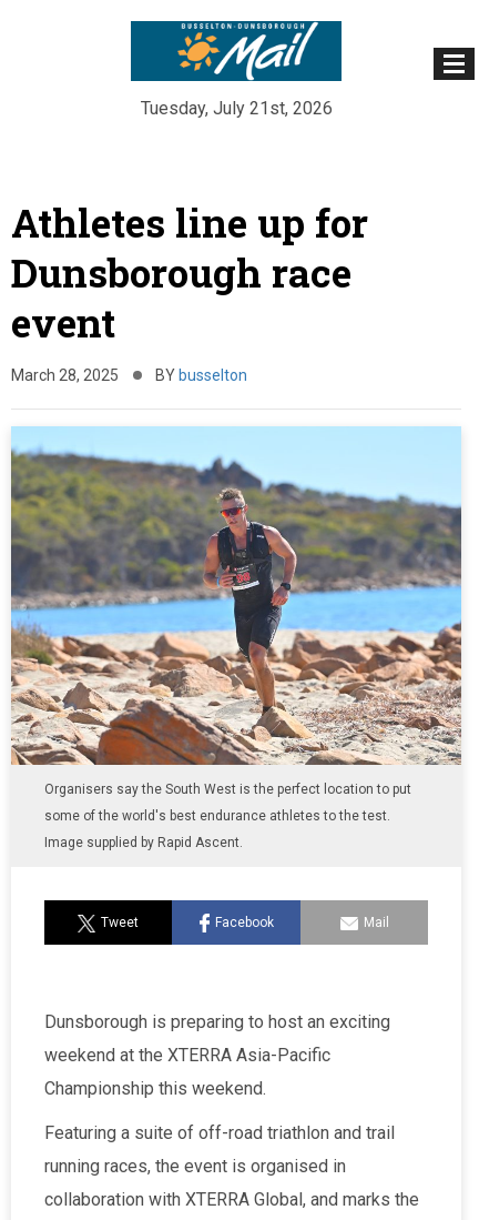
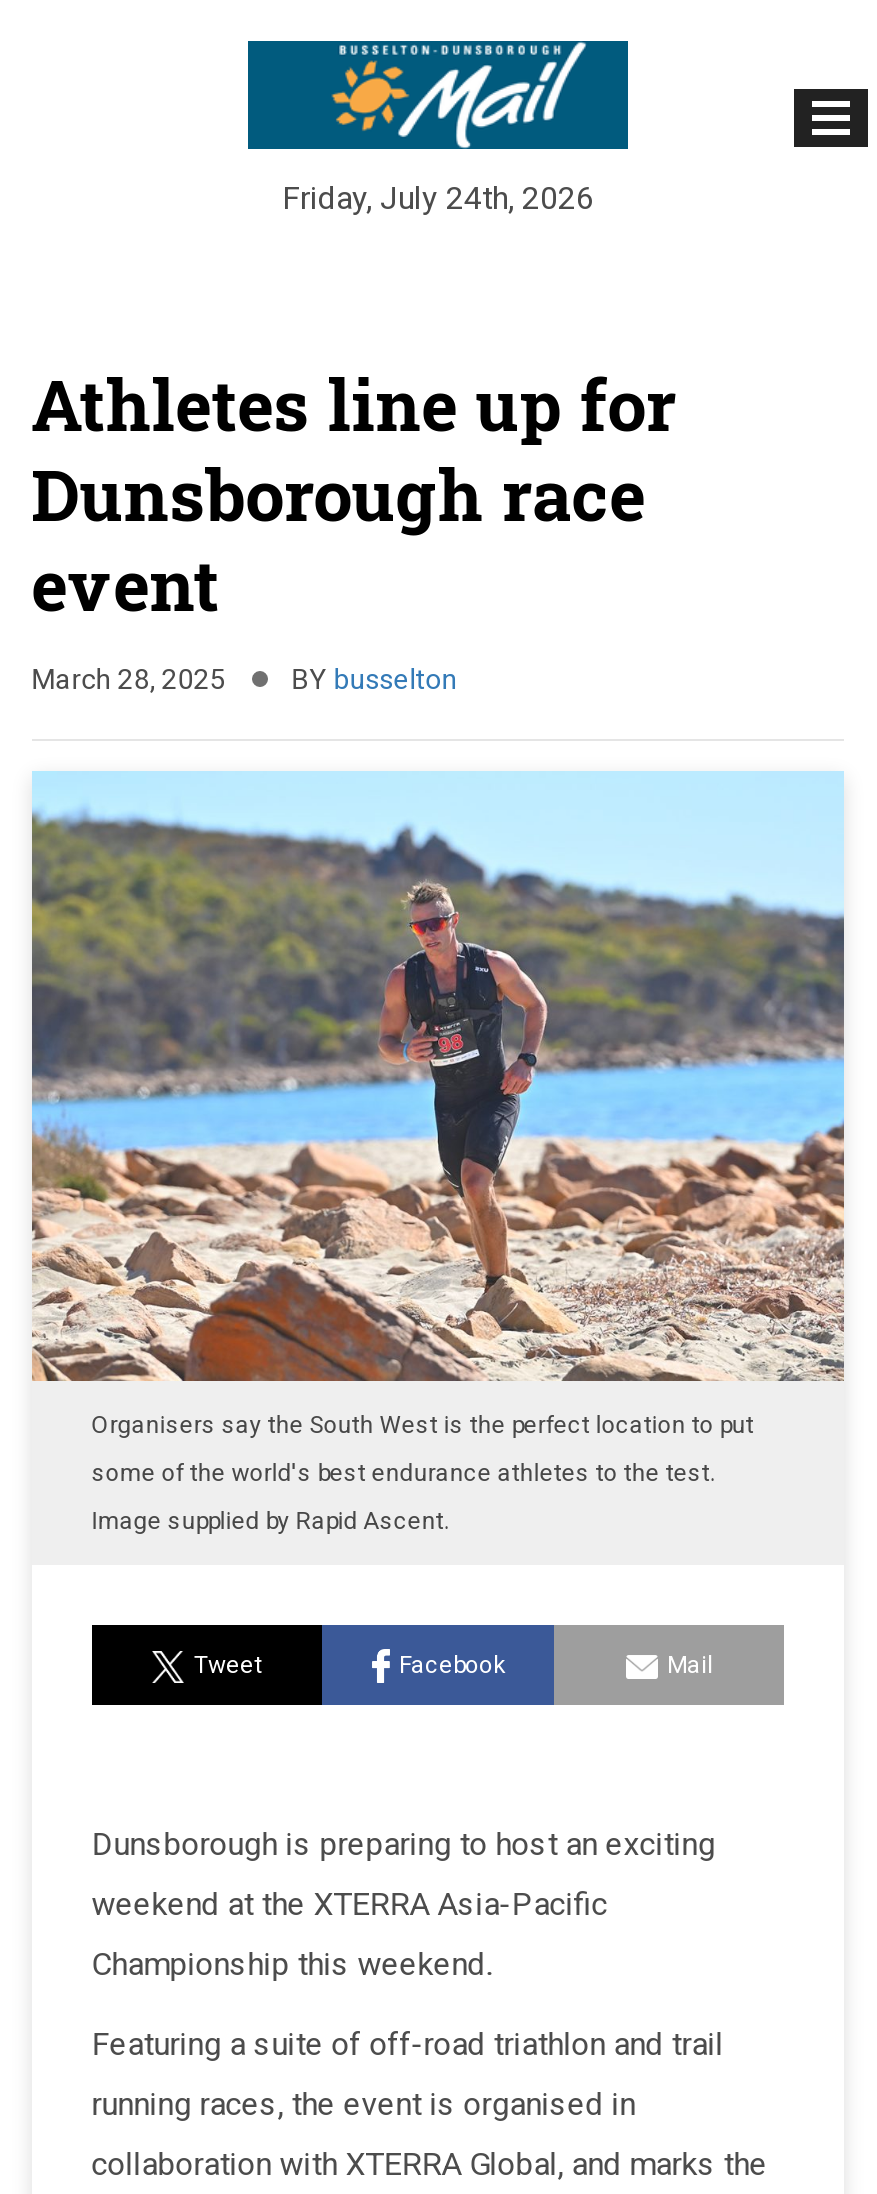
- Tuesday, July 21st, 2026
+ Friday, July 24th, 2026
